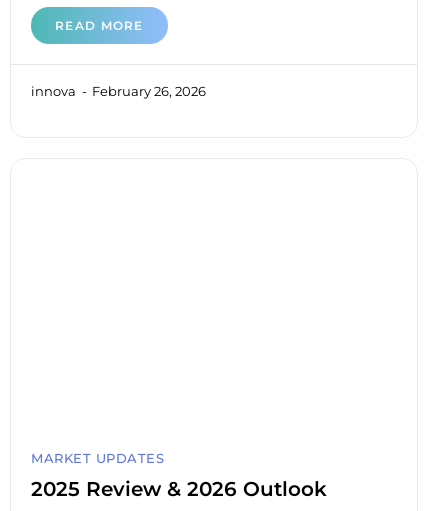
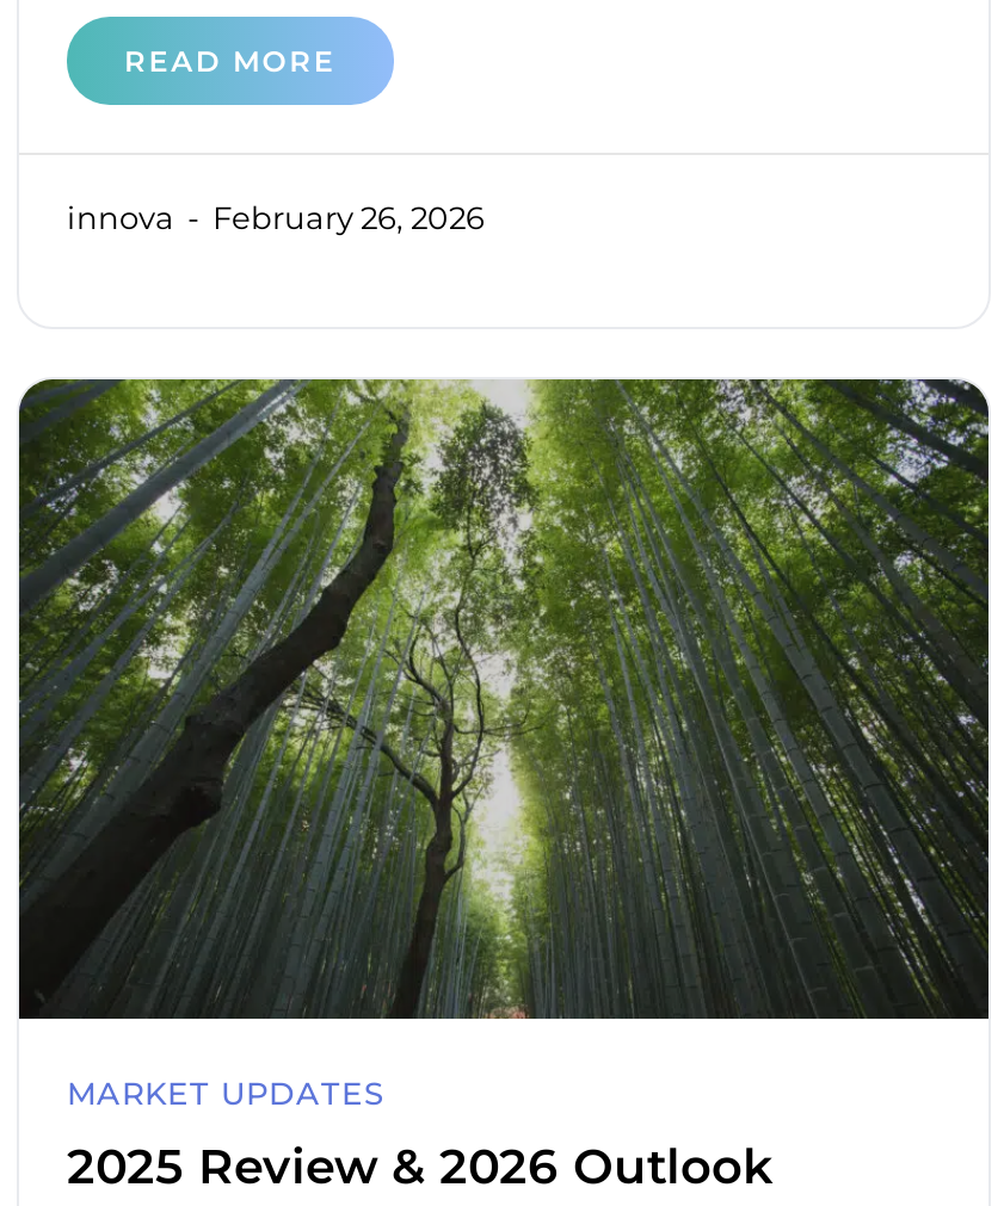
+ [image]
